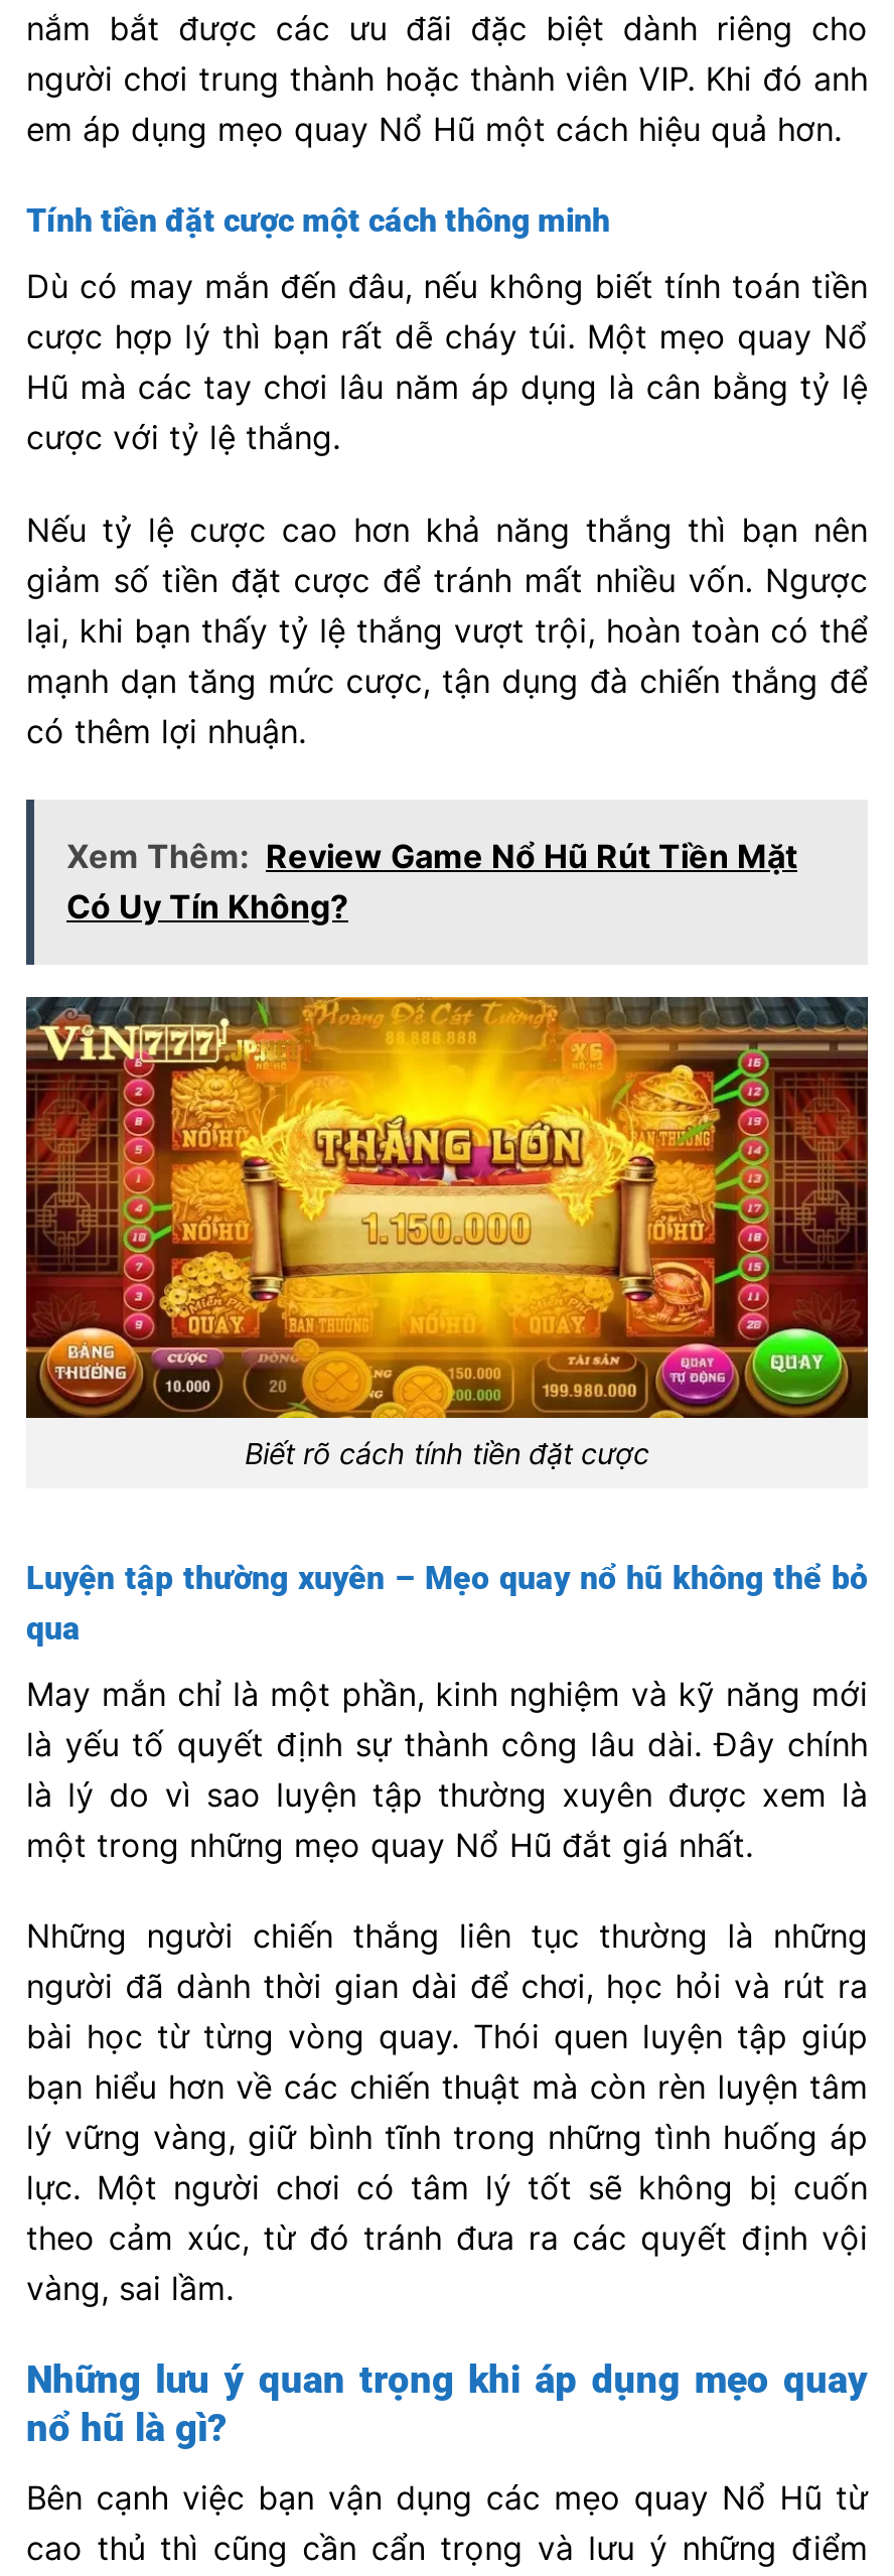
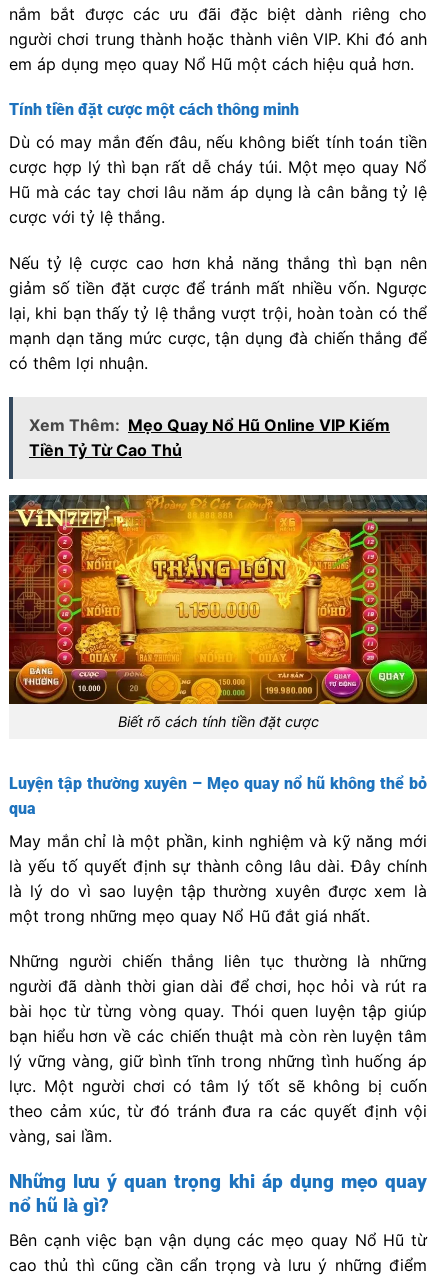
- Xem Thêm: Review Game Nổ Hũ Rút Tiền Mặt
- Có Uy Tín Không?
+ Xem Thêm: Mẹo Quay Nổ Hũ Online VIP Kiếm
+ Tiền Tỷ Từ Cao Thủ
